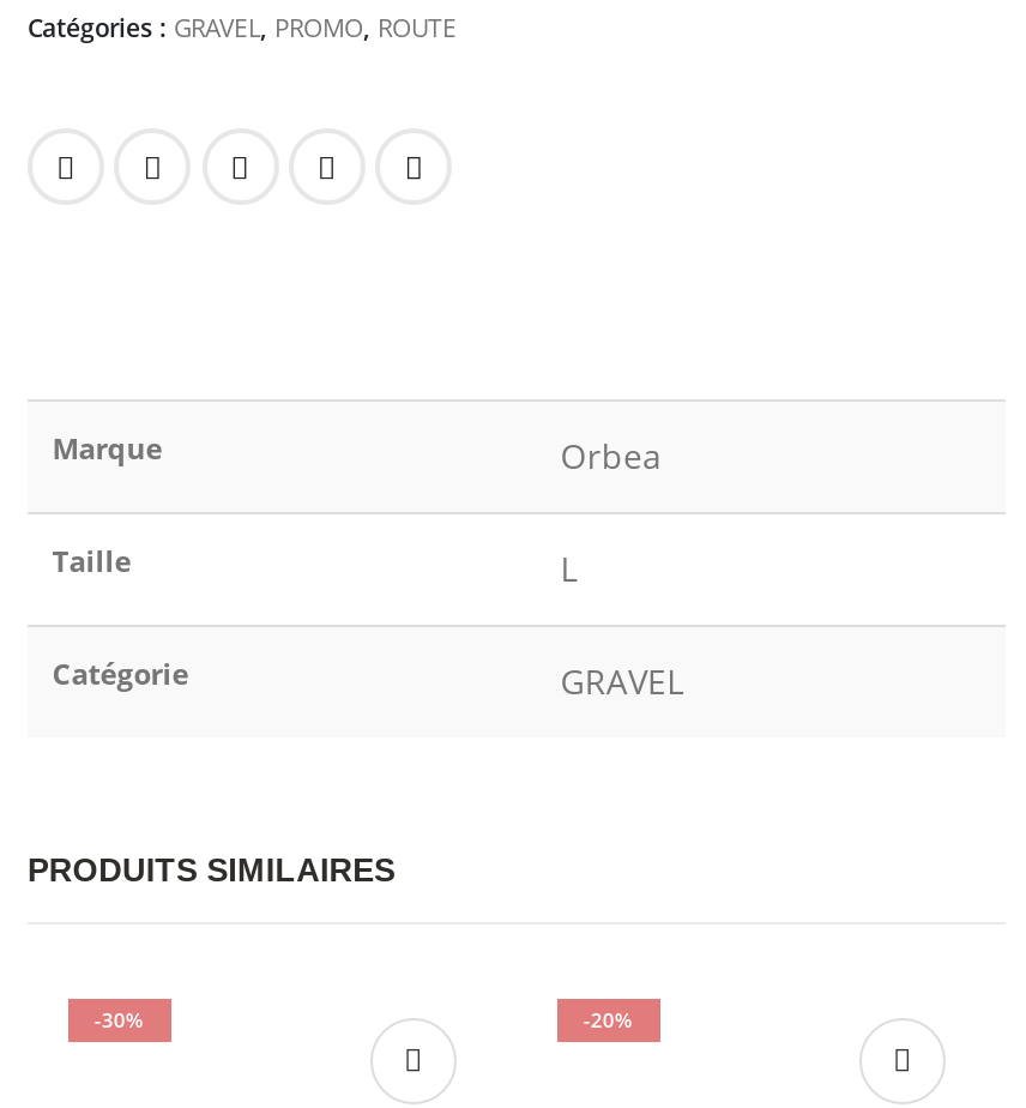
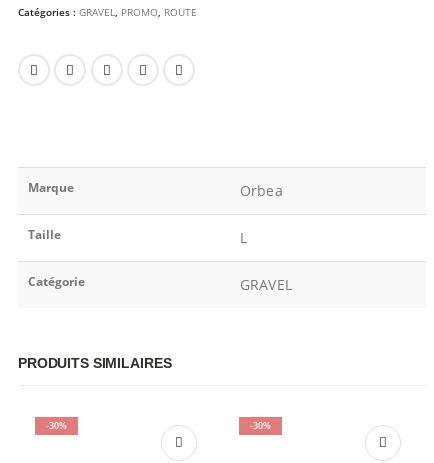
- -20%
+ -30%
